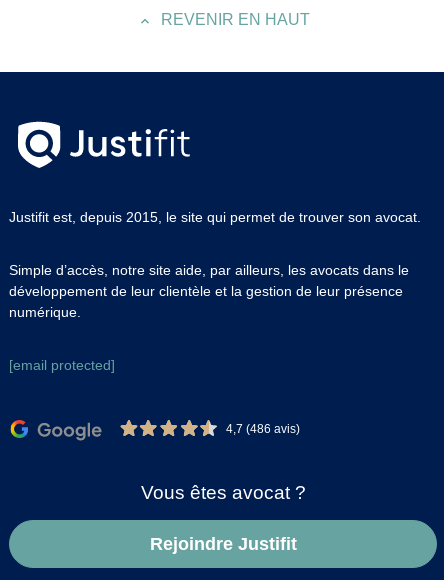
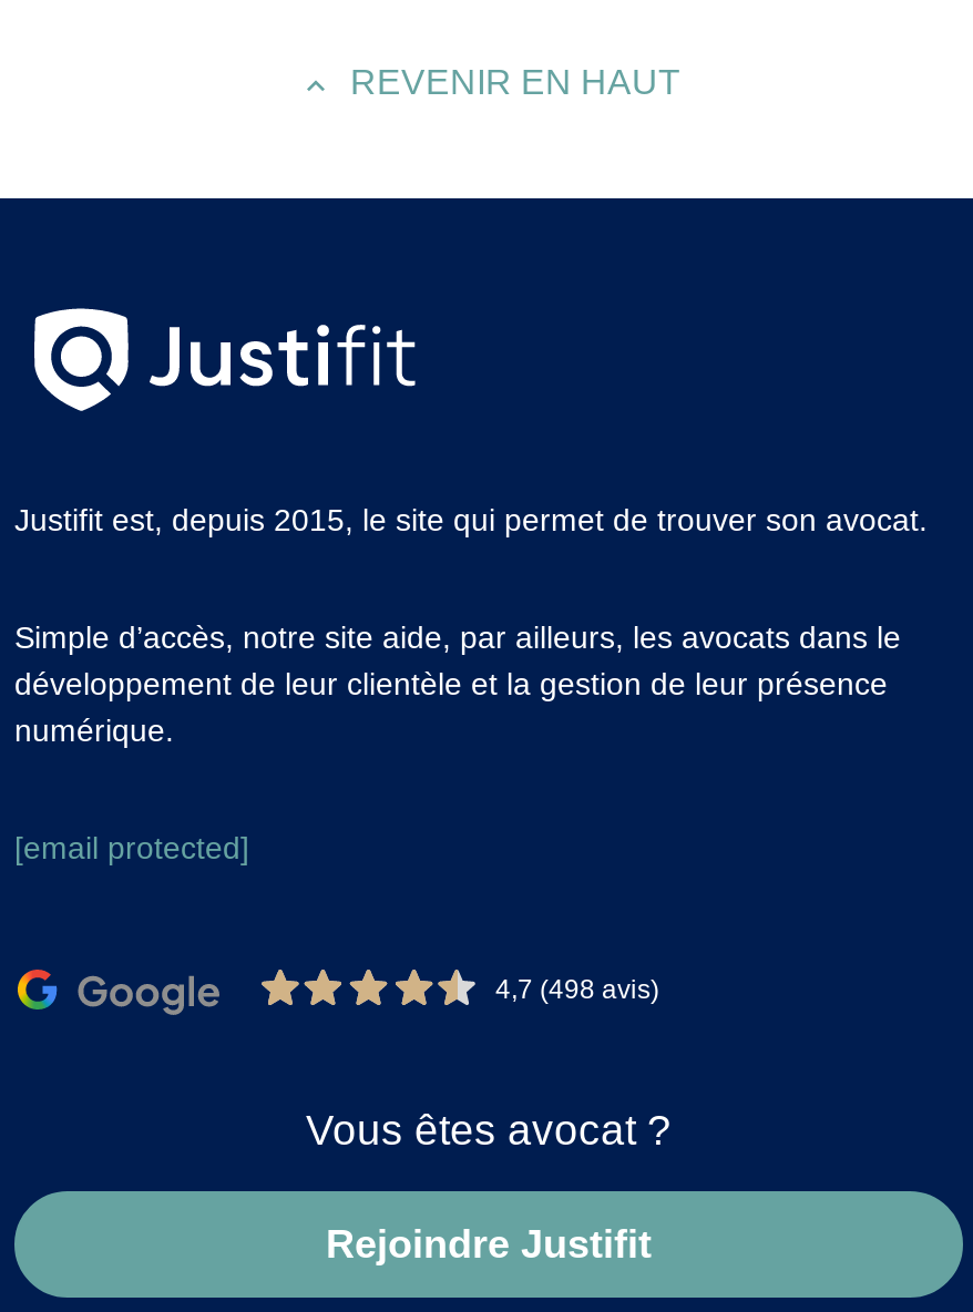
- 4,7 (486 avis)
+ 4,7 (498 avis)
